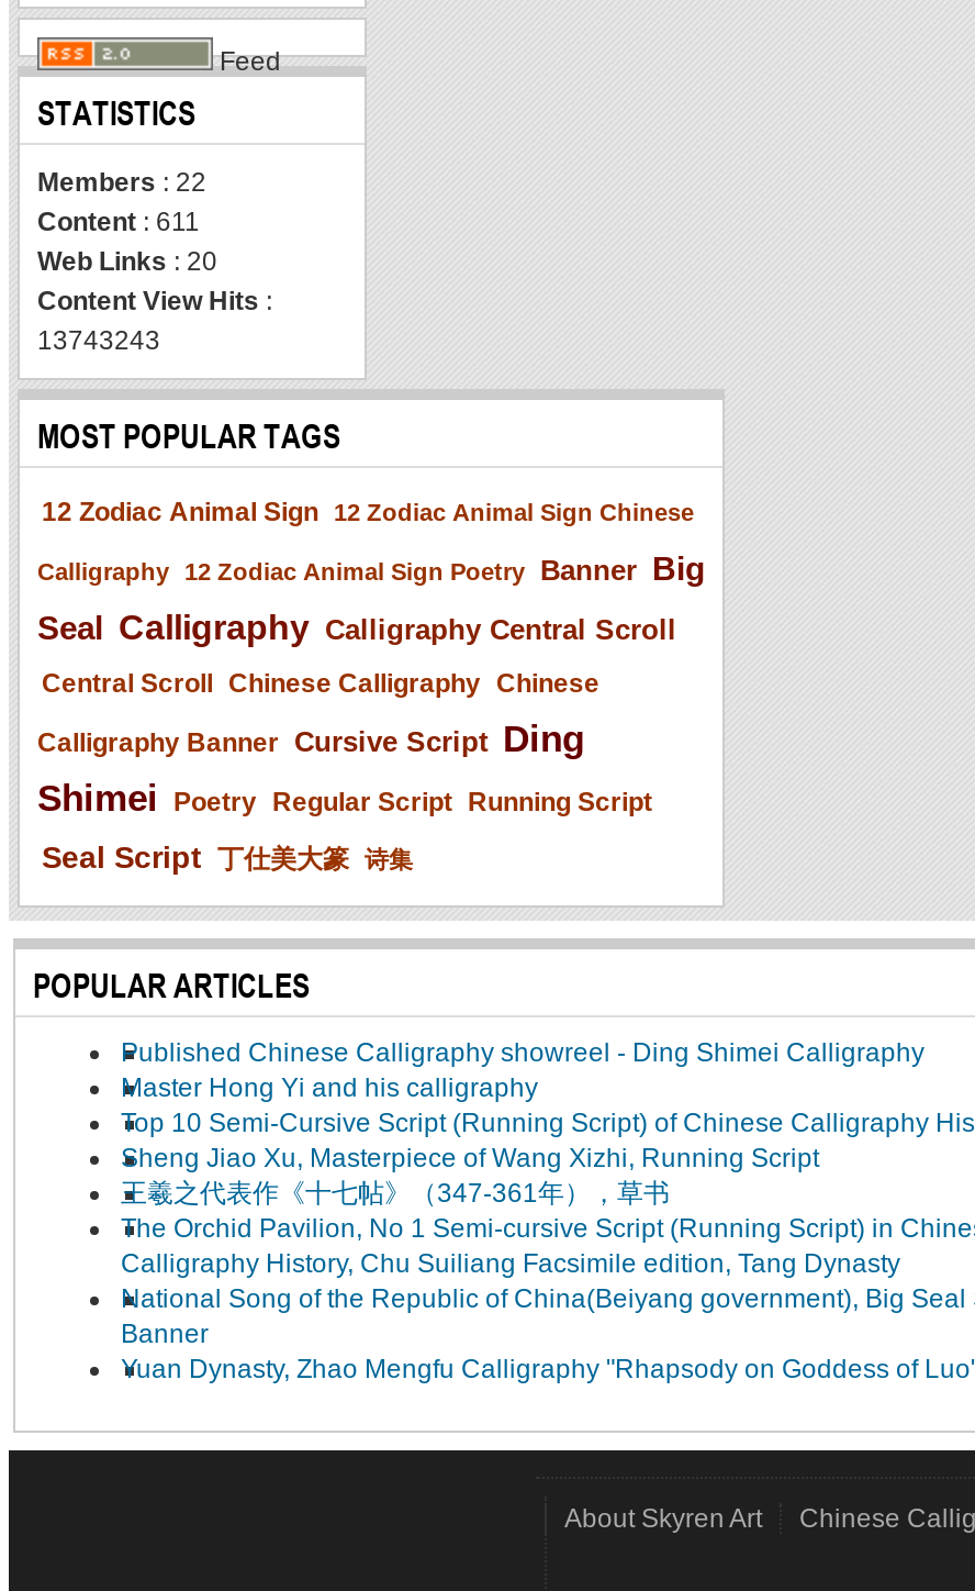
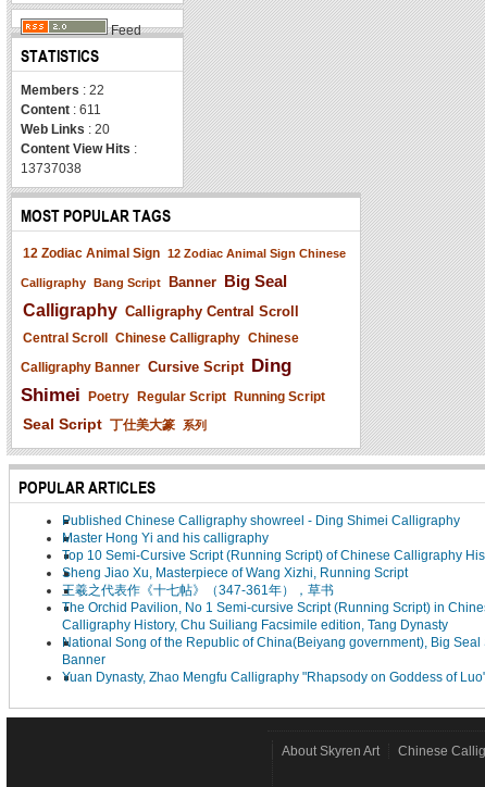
- 13743243
+ 13737038

- Calligraphy 12 Zodiac Animal Sign Poetry Banner Big
+ Calligraphy Bang Script Banner Big Seal

- Seal Calligraphy Calligraphy Central Scroll
+ Calligraphy Calligraphy Central Scroll

- Seal Script 丁仕美大篆 诗集
+ Seal Script 丁仕美大篆 系列
